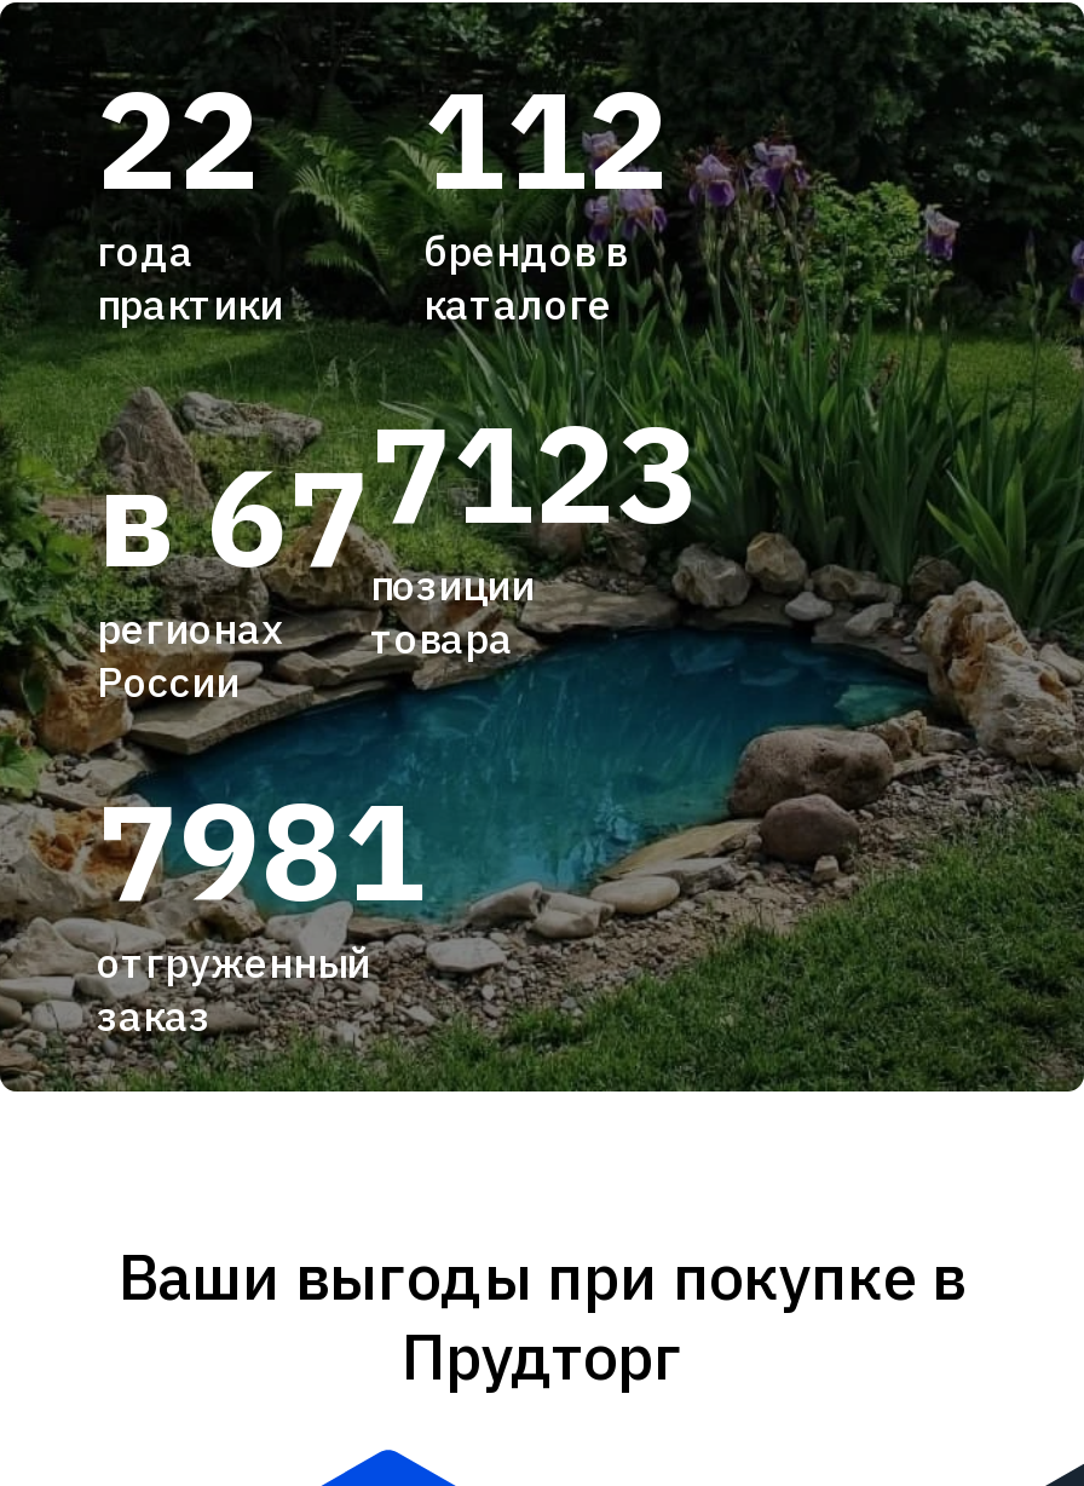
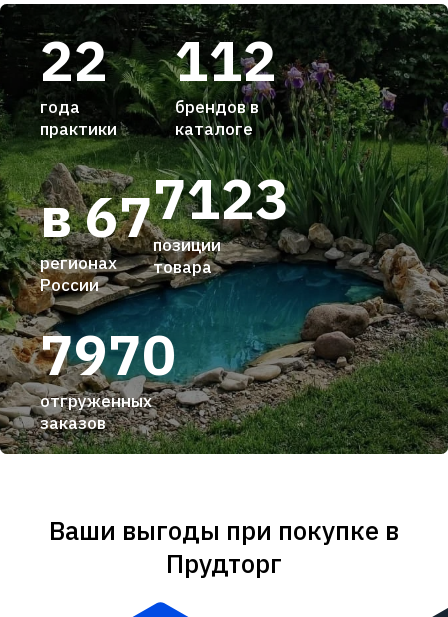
- 7981
- отгруженный
- заказ
+ 7970
+ отгруженных
+ заказов
